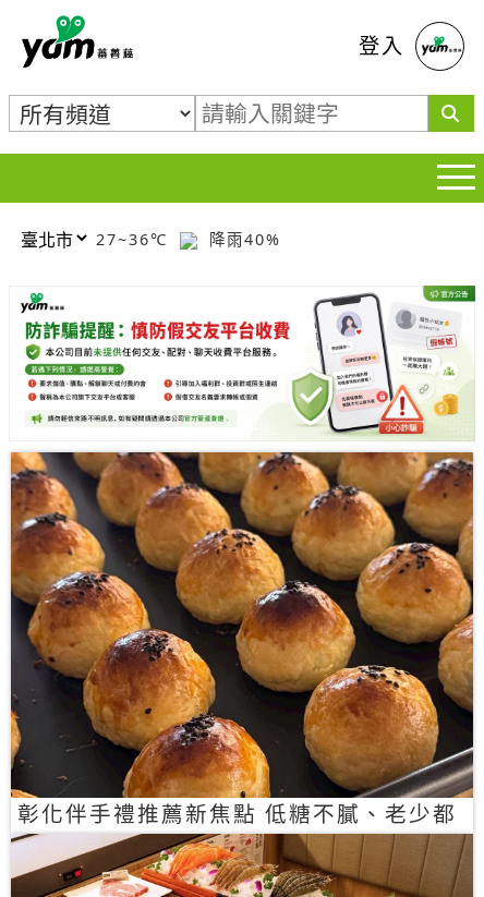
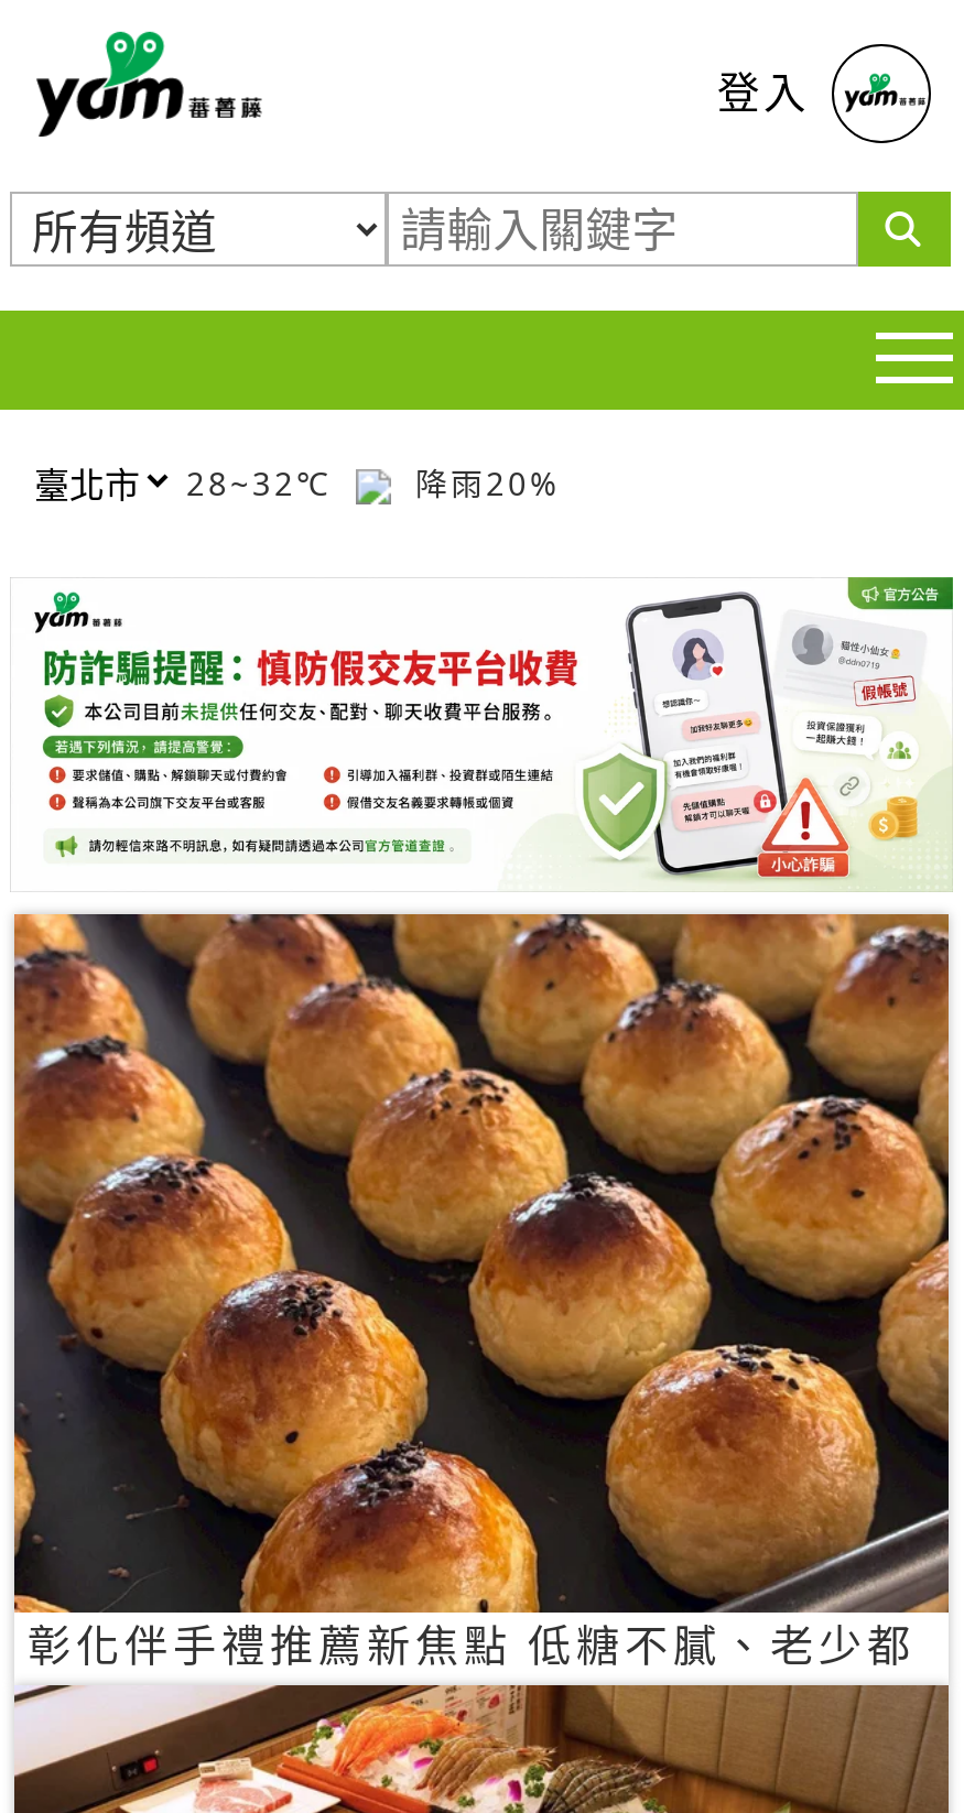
- 27~36℃
+ 28~32℃

- 降雨40%
+ 降雨20%
